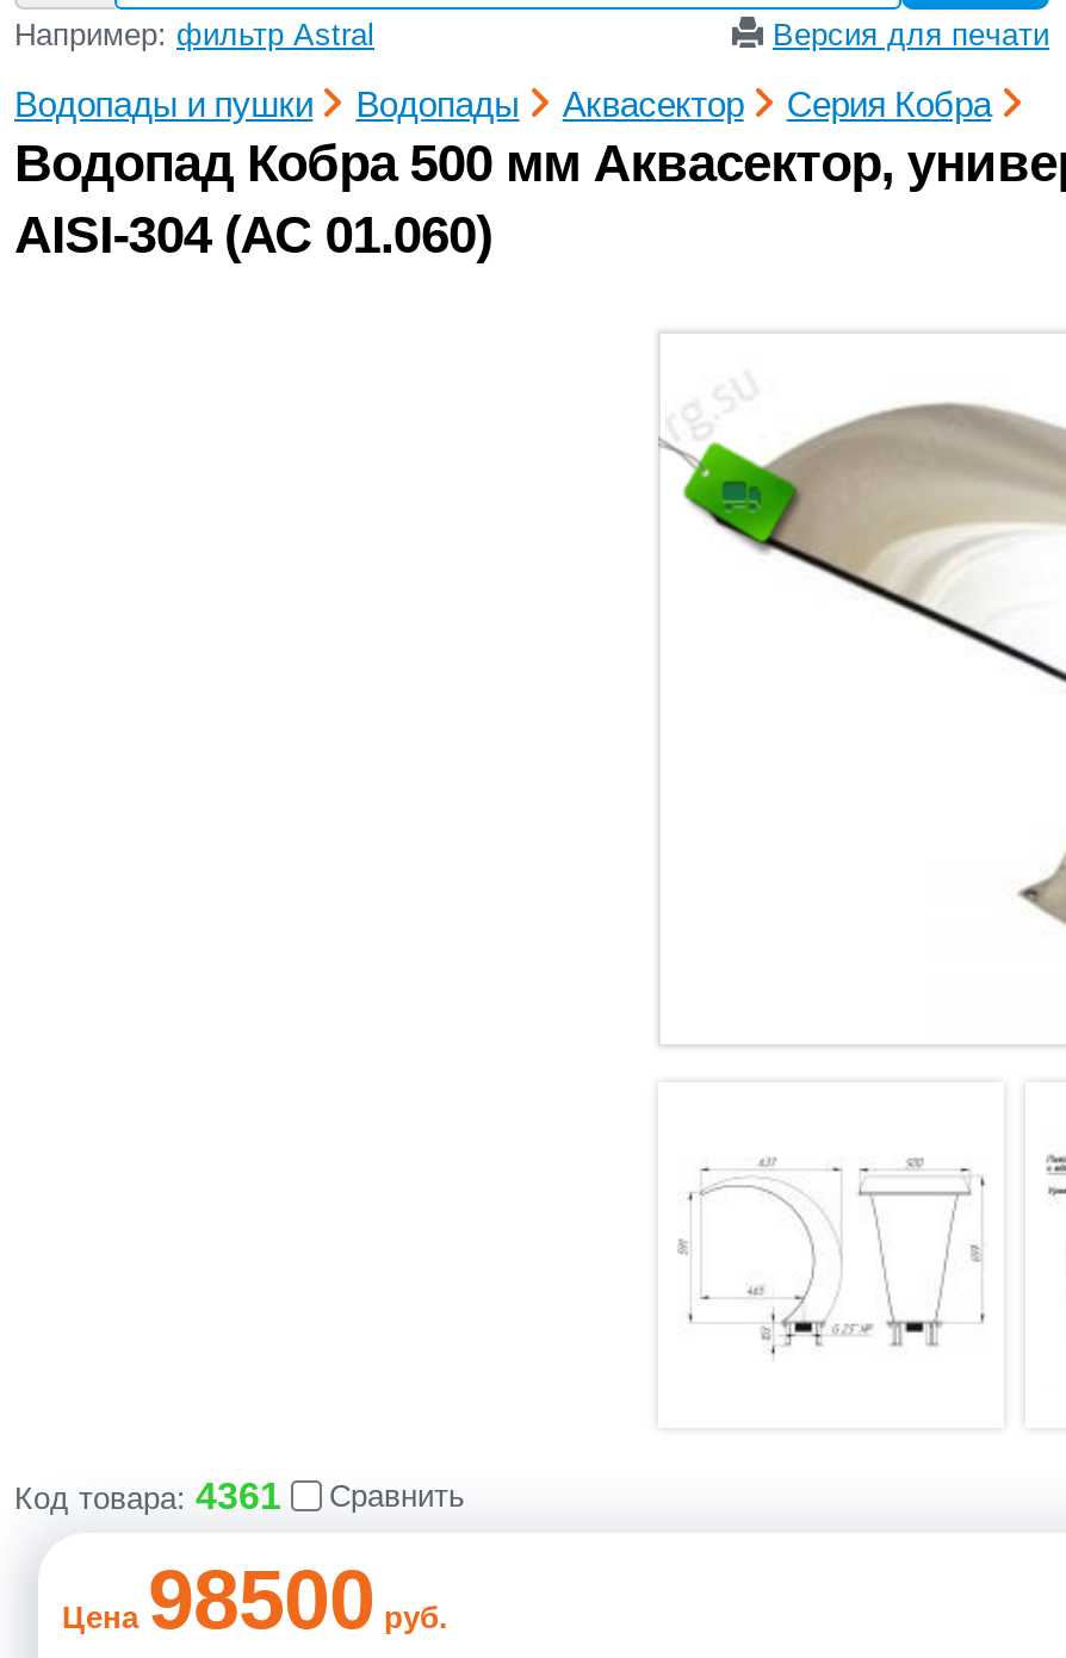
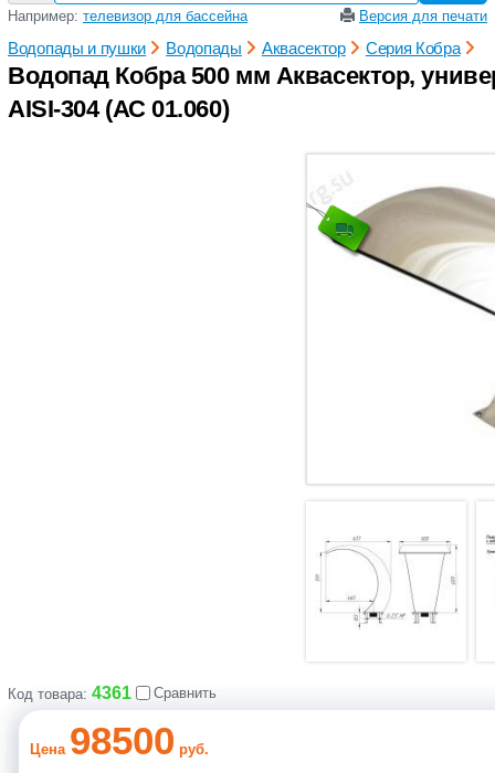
- Например: фильтр Astral
+ Например: телевизор для бассейна
